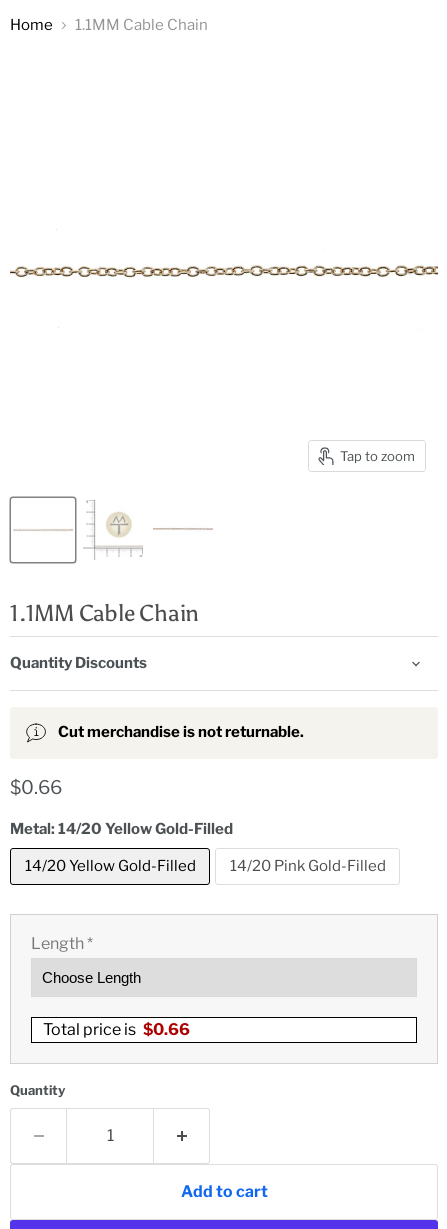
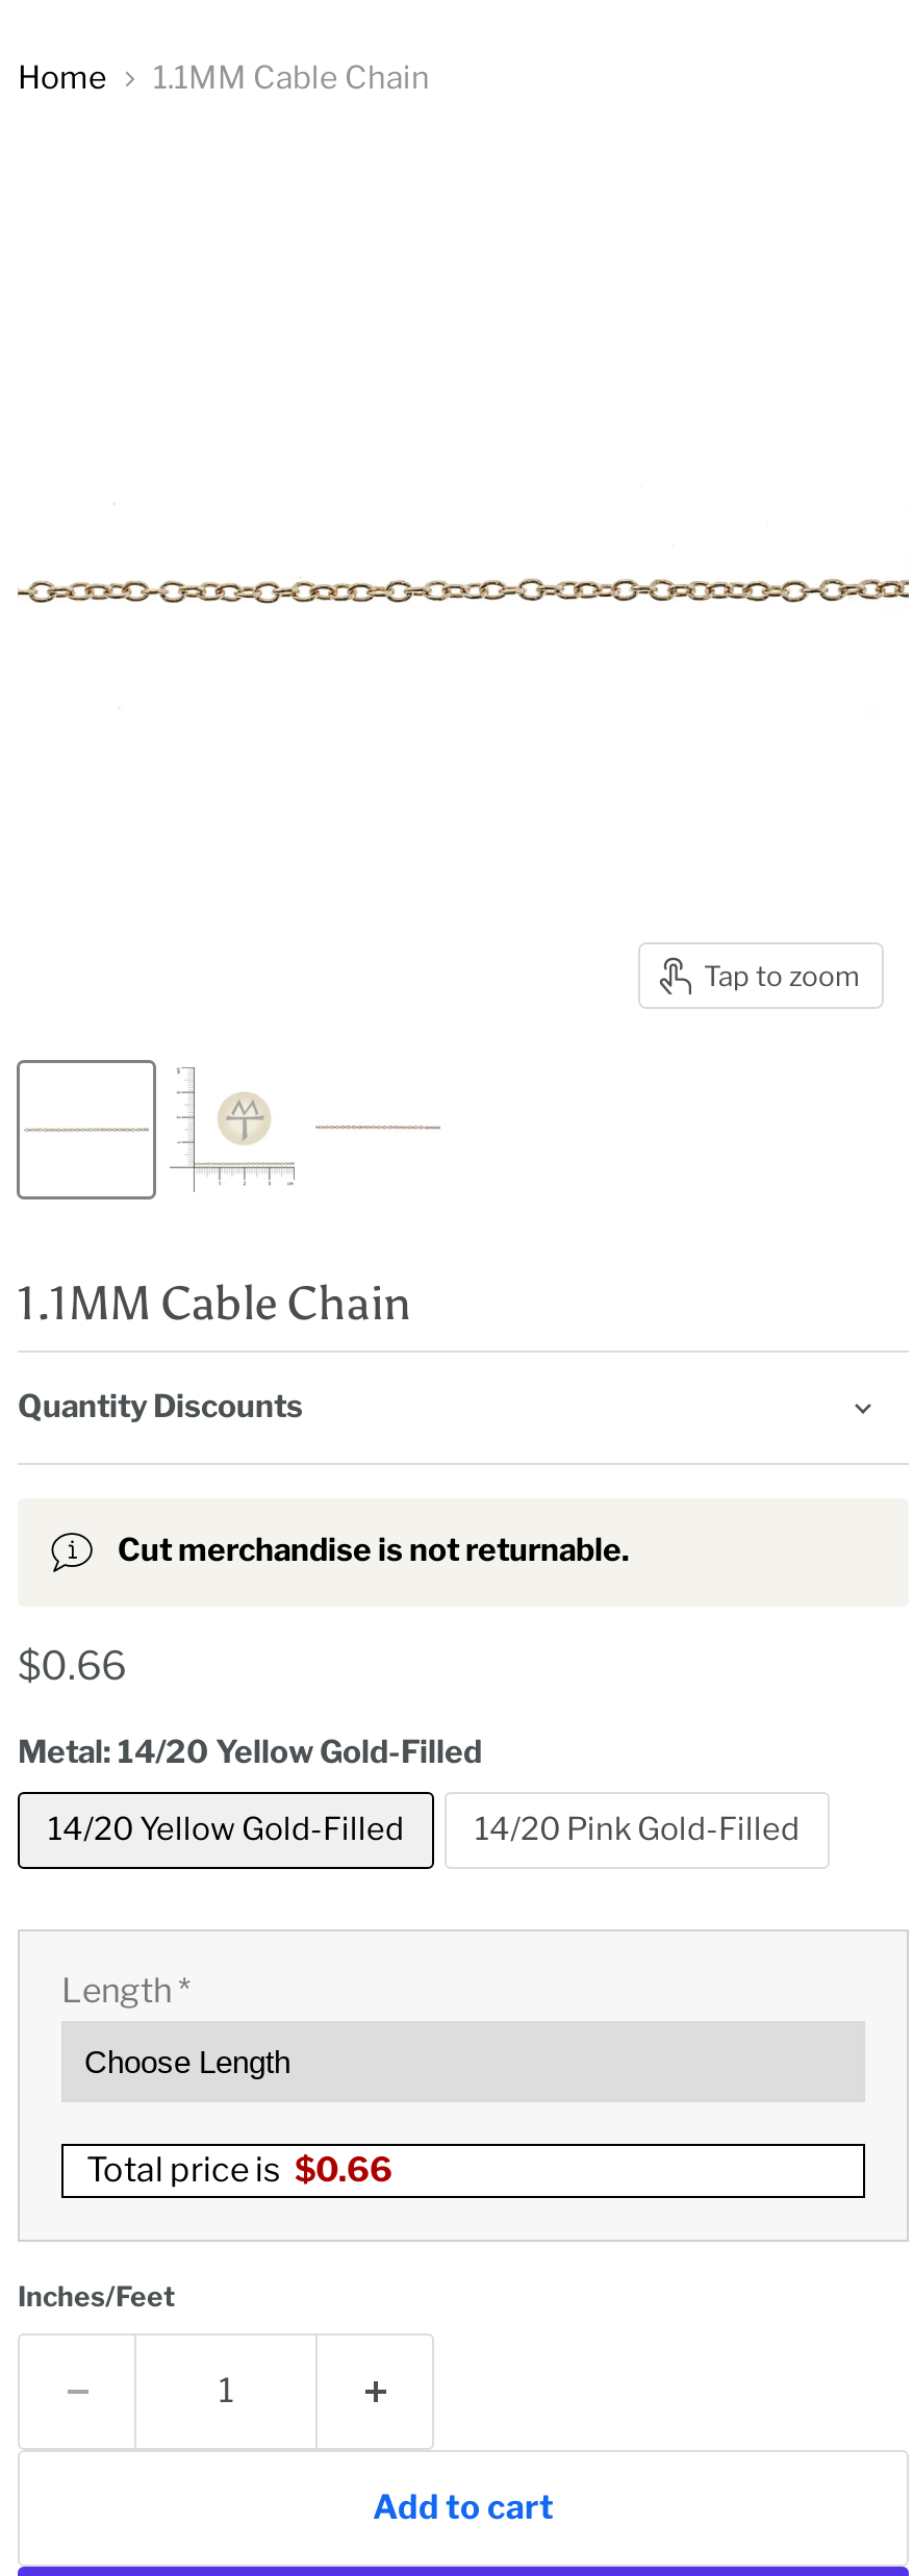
- Quantity
+ Inches/Feet
